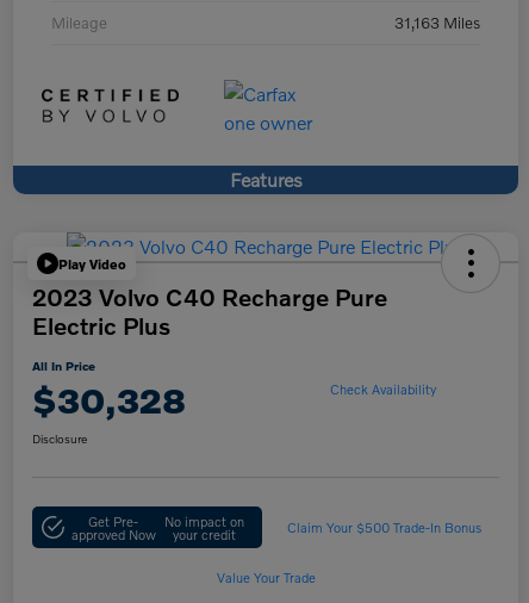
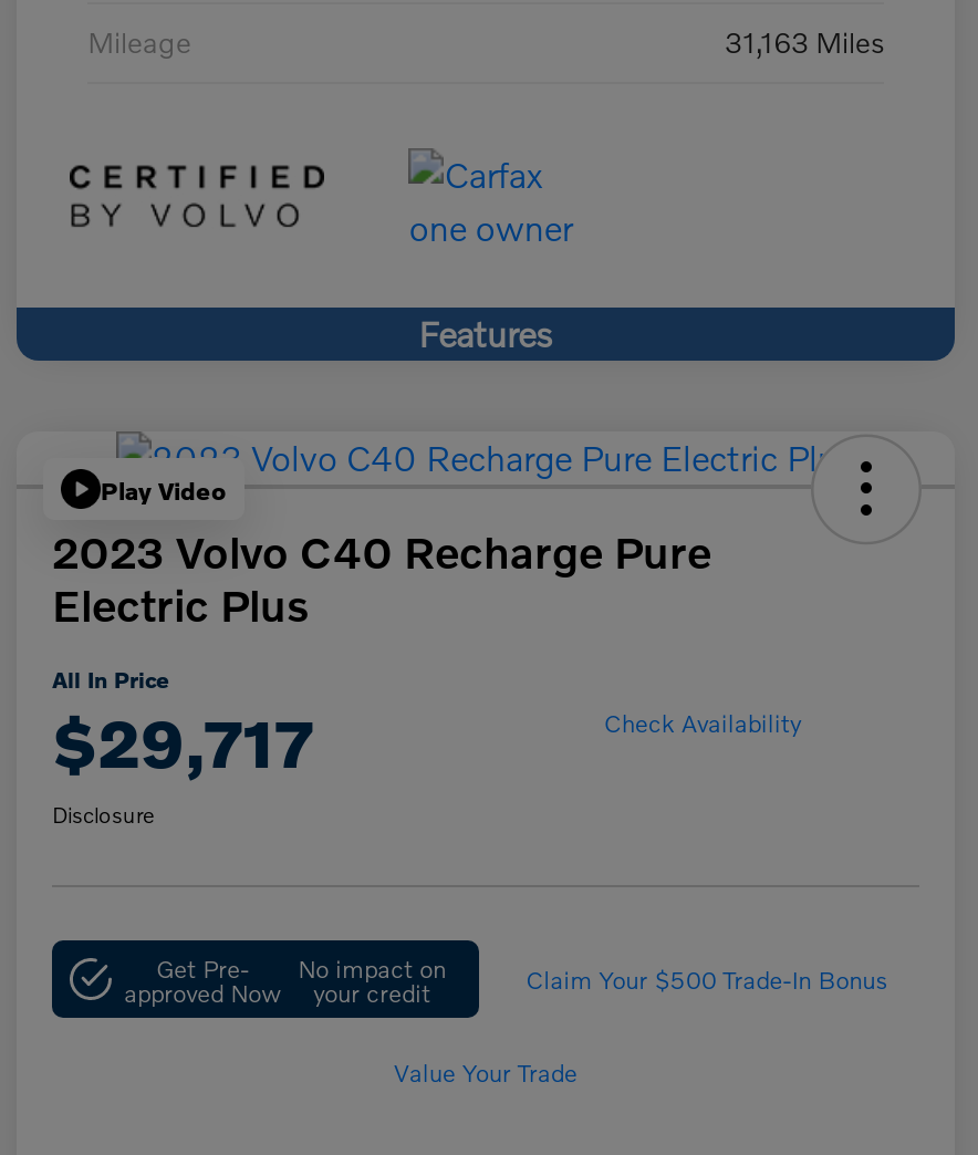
- $30,328
+ $29,717
